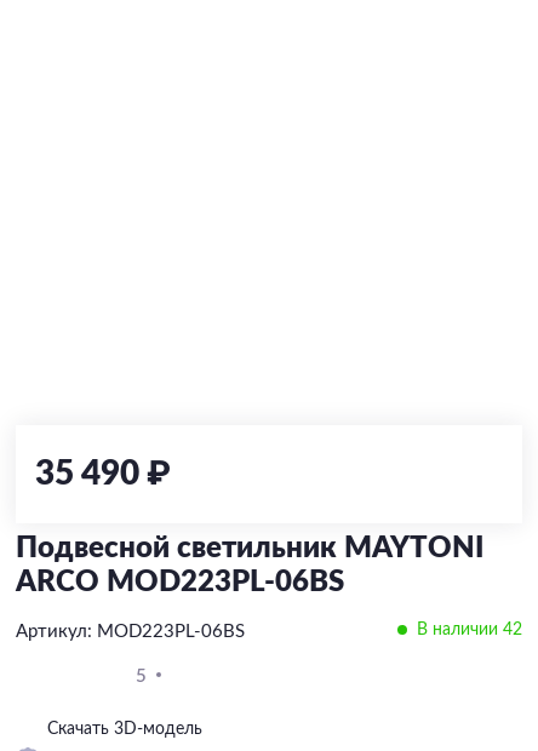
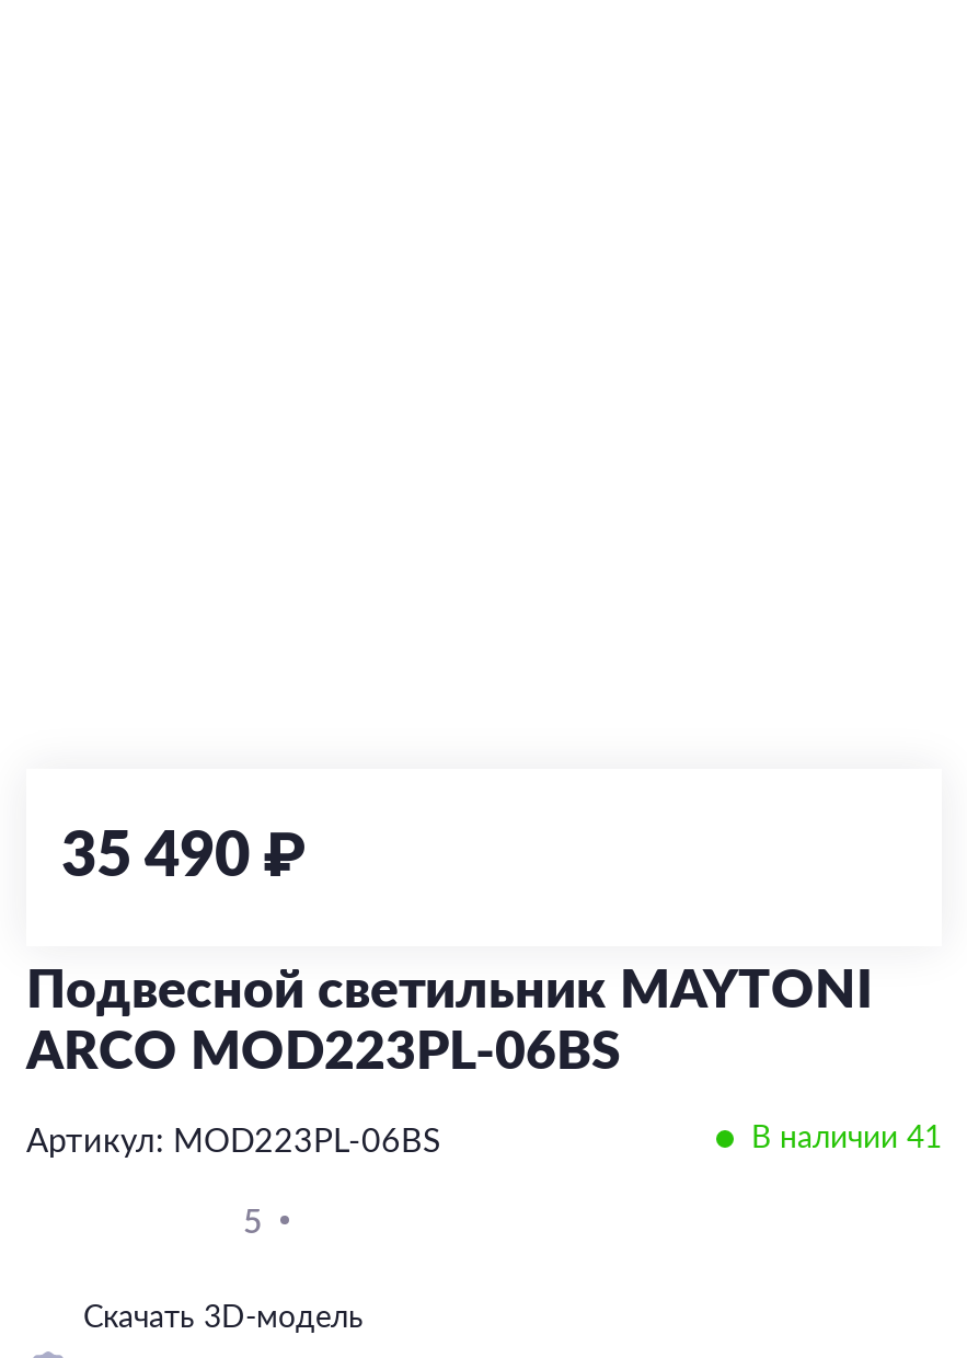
- В наличии 42
+ В наличии 41
